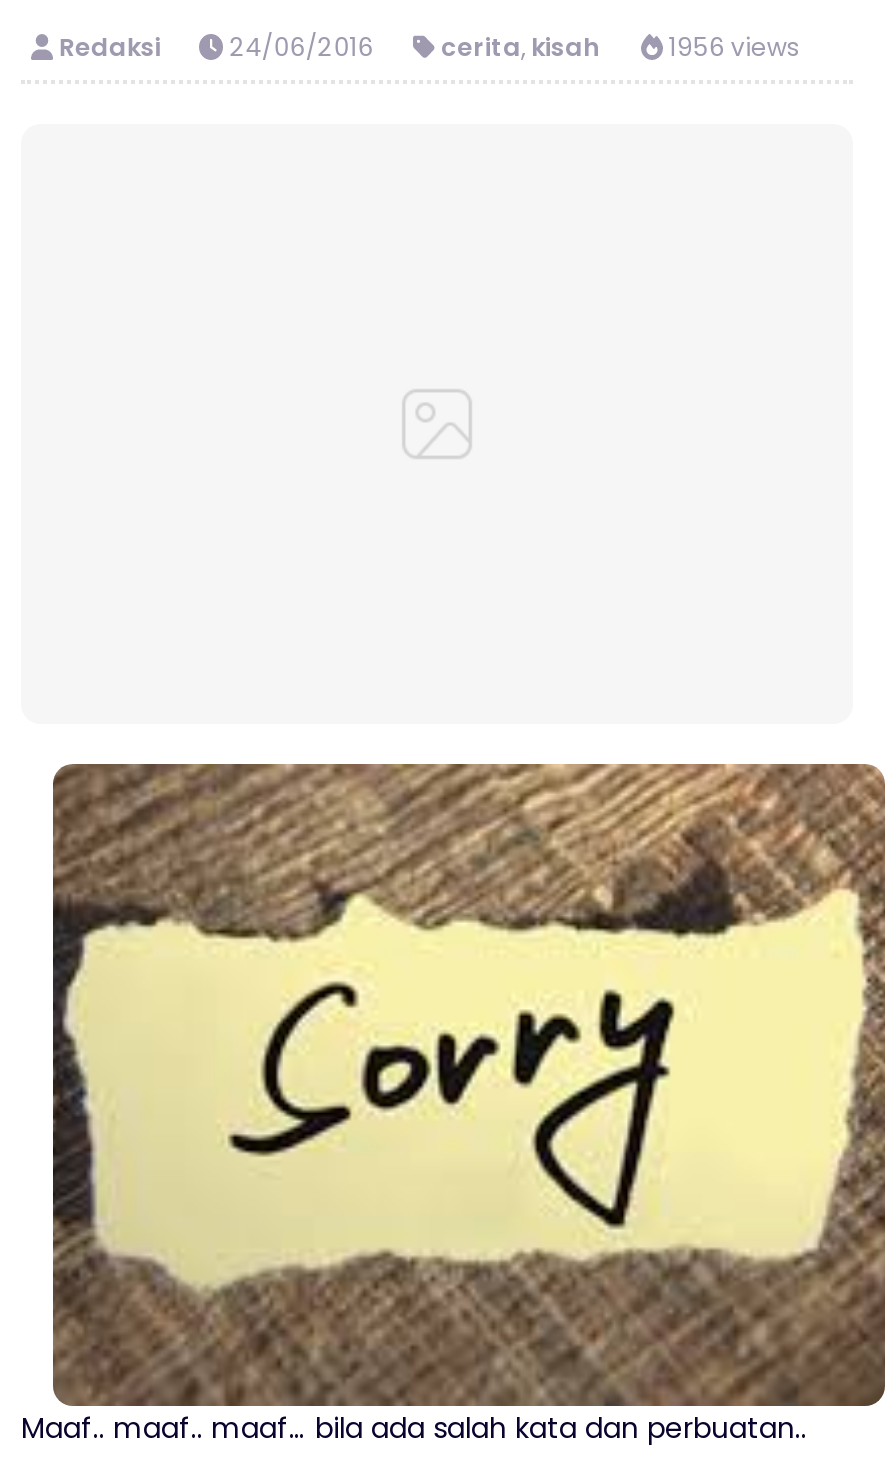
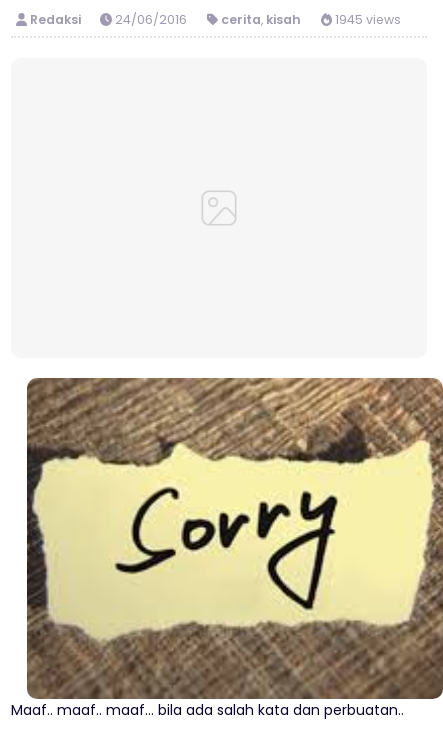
- Redaksi 24/06/2016 cerita, kisah 1956 views
+ Redaksi 24/06/2016 cerita, kisah 1945 views
